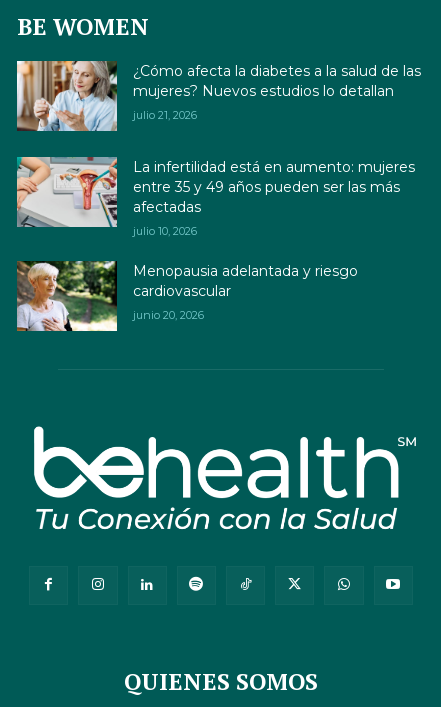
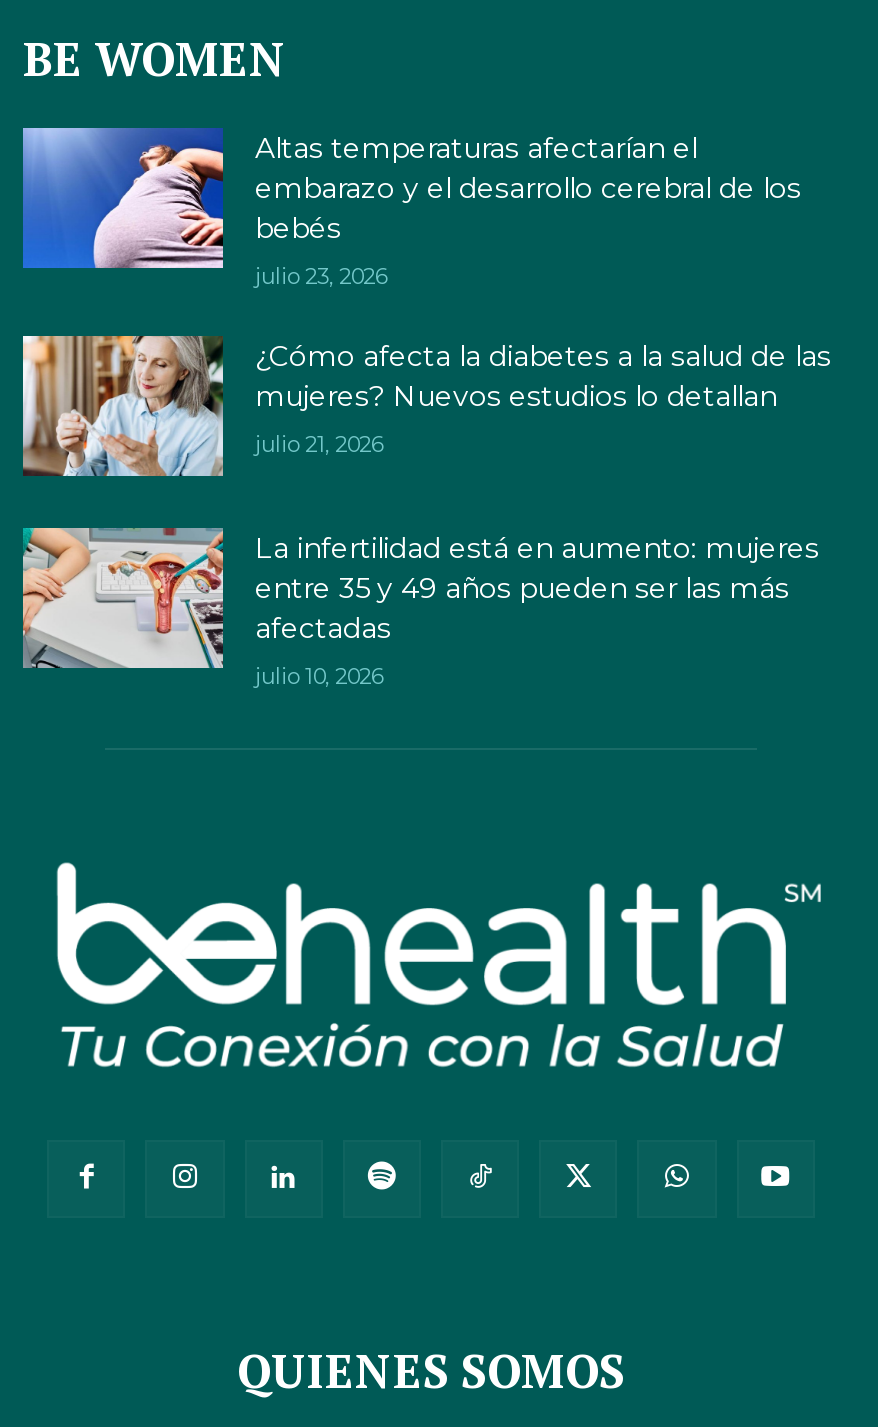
+ [image]
+ Altas temperaturas afectarían el
+ embarazo y el desarrollo cerebral de los
+ bebés
+ julio 23, 2026

moved down: [image] | ¿Cómo afecta la diabetes a la salud de las | mujeres? Nuevos estudios lo detallan | julio 21, 2026 | La infertilidad está en aumento: mujeres | entre 35 y 49 años pueden ser las más | afectadas | julio 10, 2026

- [image]
- Menopausia adelantada y riesgo
- cardiovascular
- junio 20, 2026
